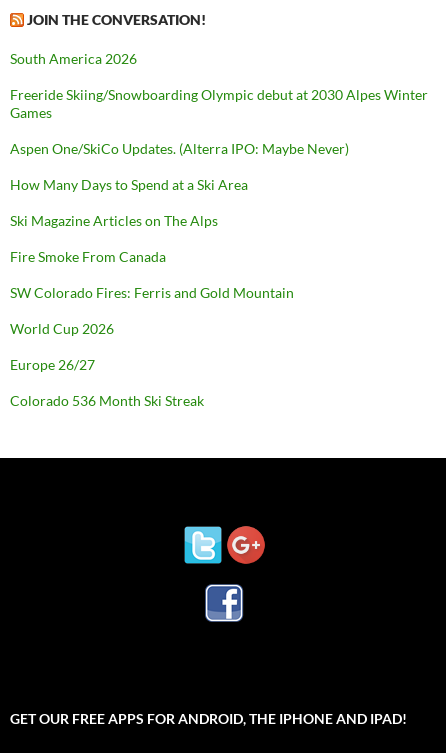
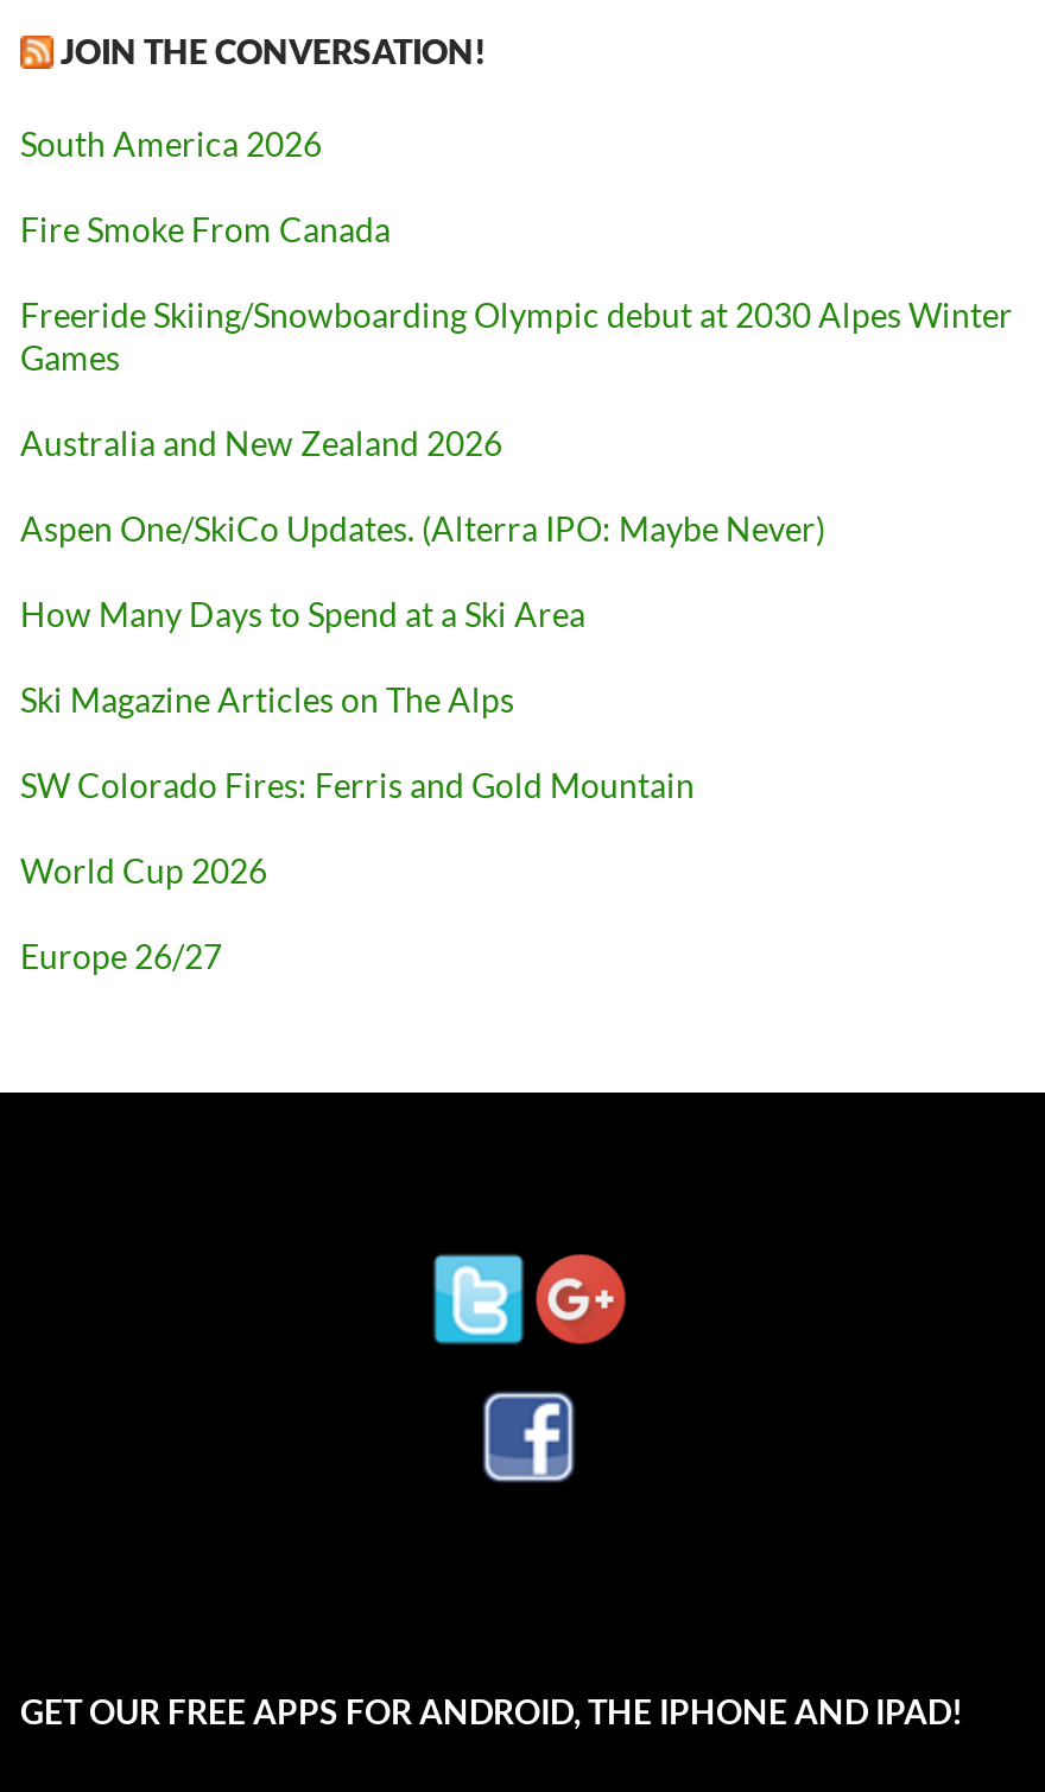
moved down: Freeride Skiing/Snowboarding Olympic debut at 2030 Alpes Winter | Games

+ Australia and New Zealand 2026

moved down: Aspen One/SkiCo Updates. (Alterra IPO: Maybe Never) | How Many Days to Spend at a Ski Area | Ski Magazine Articles on The Alps

moved up: Fire Smoke From Canada

moved down: SW Colorado Fires: Ferris and Gold Mountain | World Cup 2026 | Europe 26/27

- Colorado 536 Month Ski Streak
